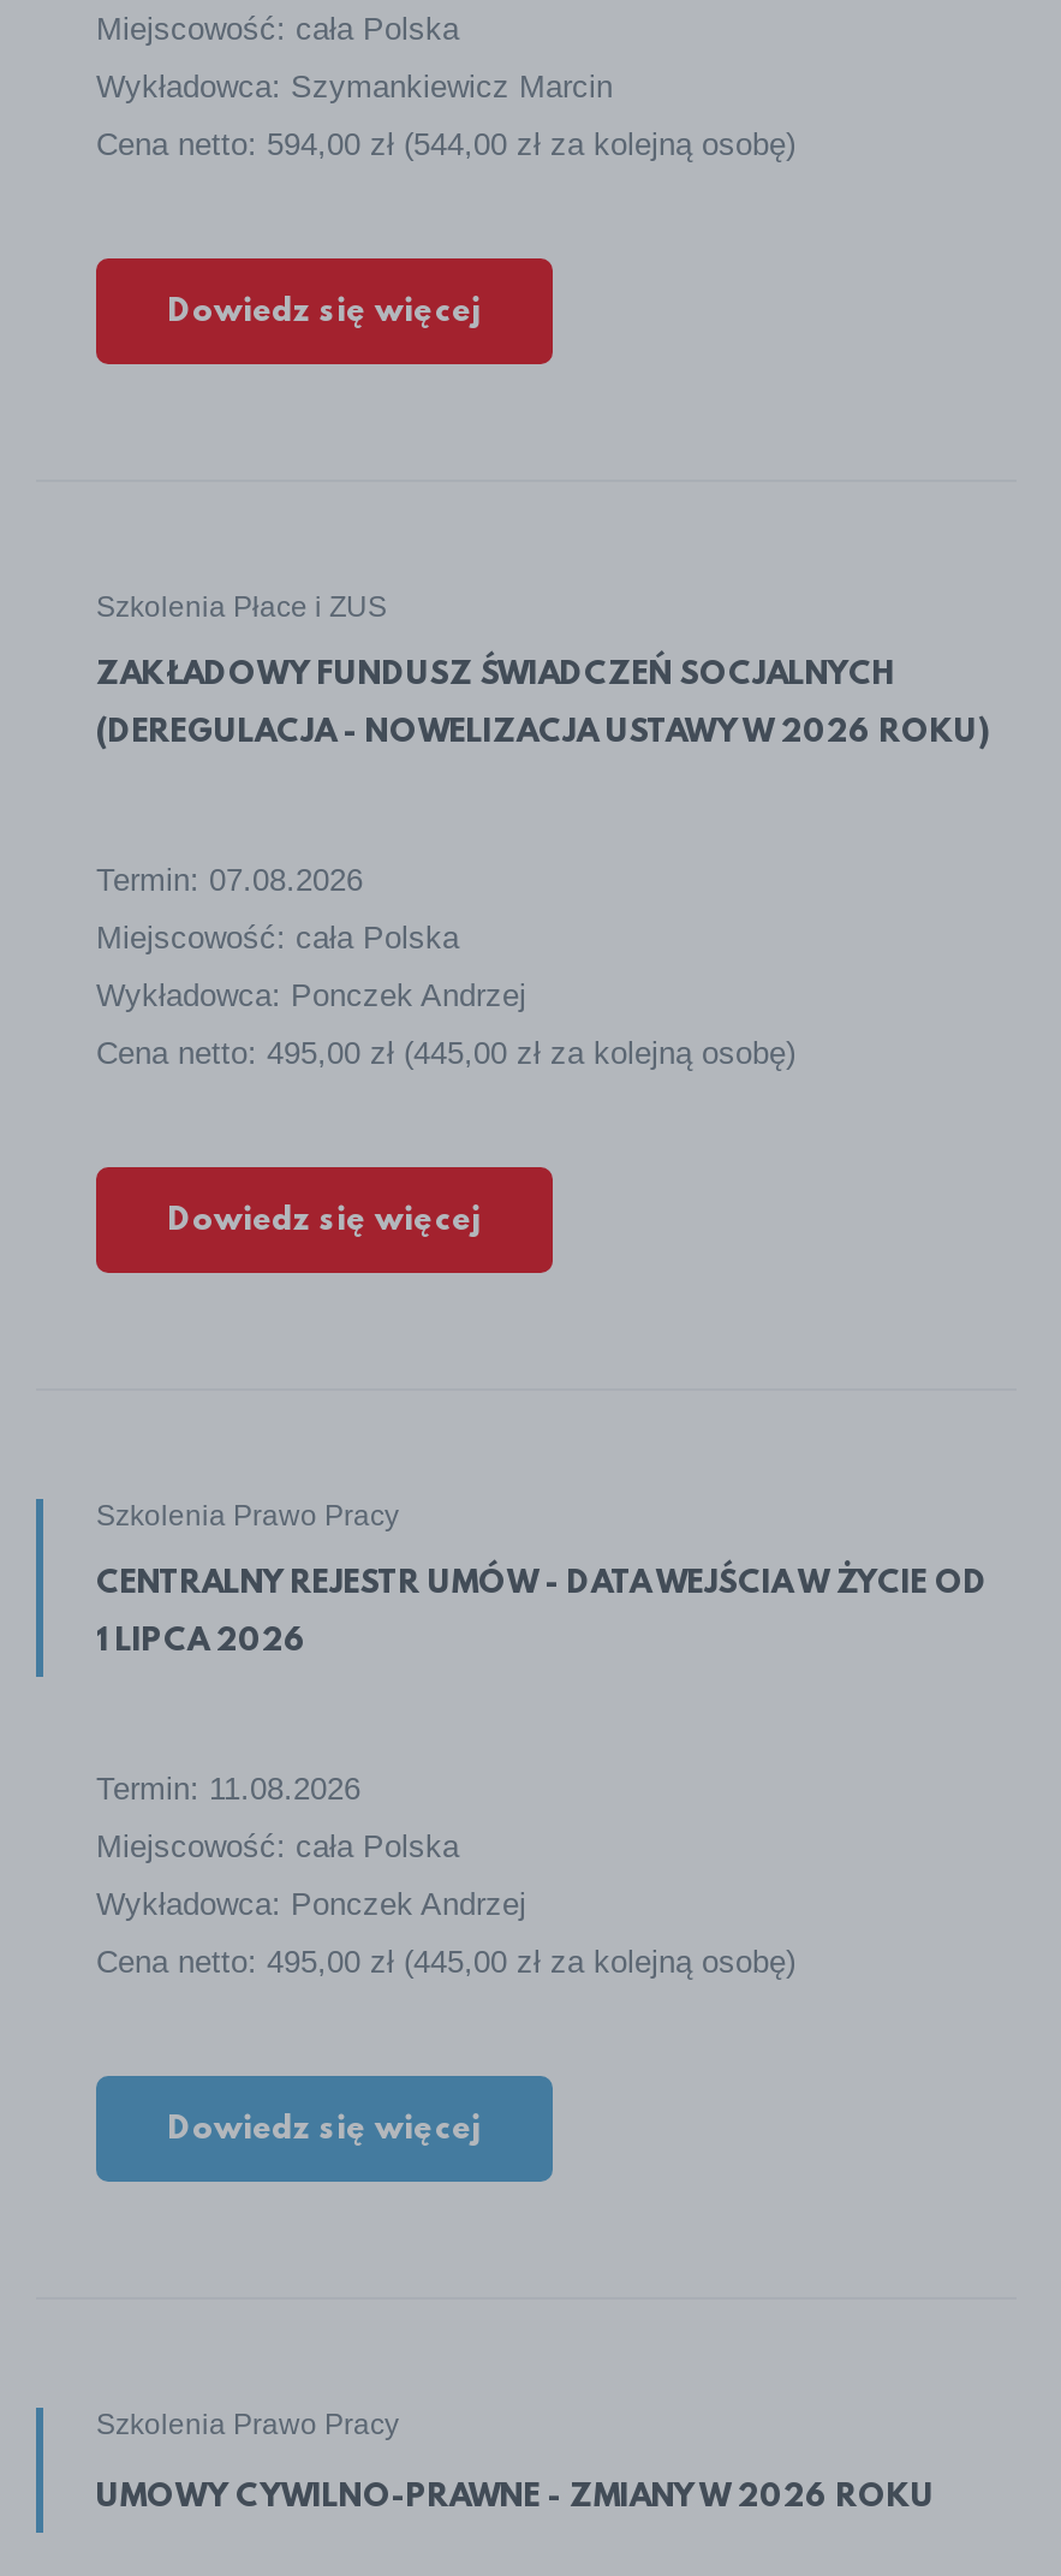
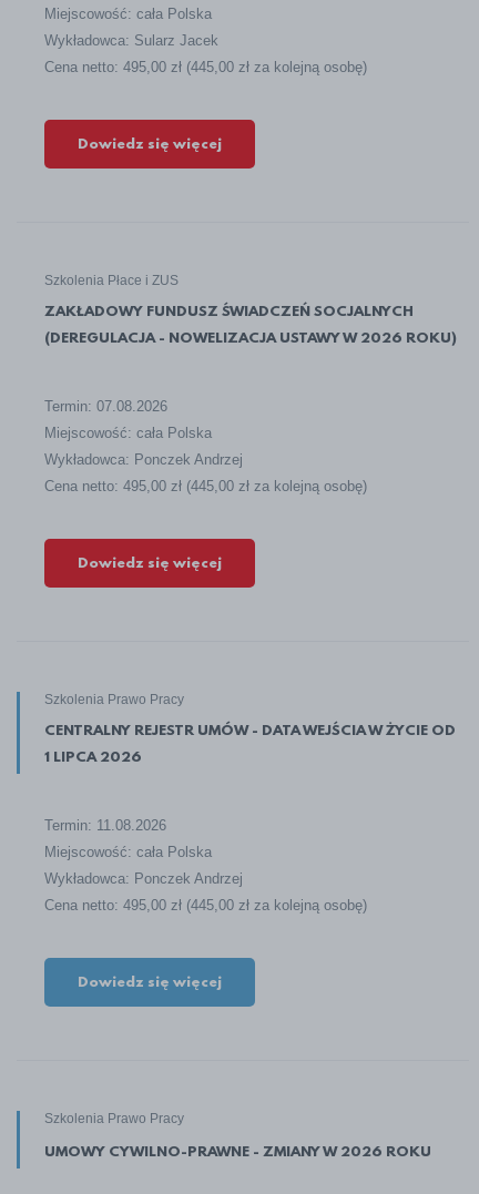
- Wykładowca: Szymankiewicz Marcin
+ Wykładowca: Sularz Jacek

- Cena netto: 594,00 zł (544,00 zł za kolejną osobę)
+ Cena netto: 495,00 zł (445,00 zł za kolejną osobę)
